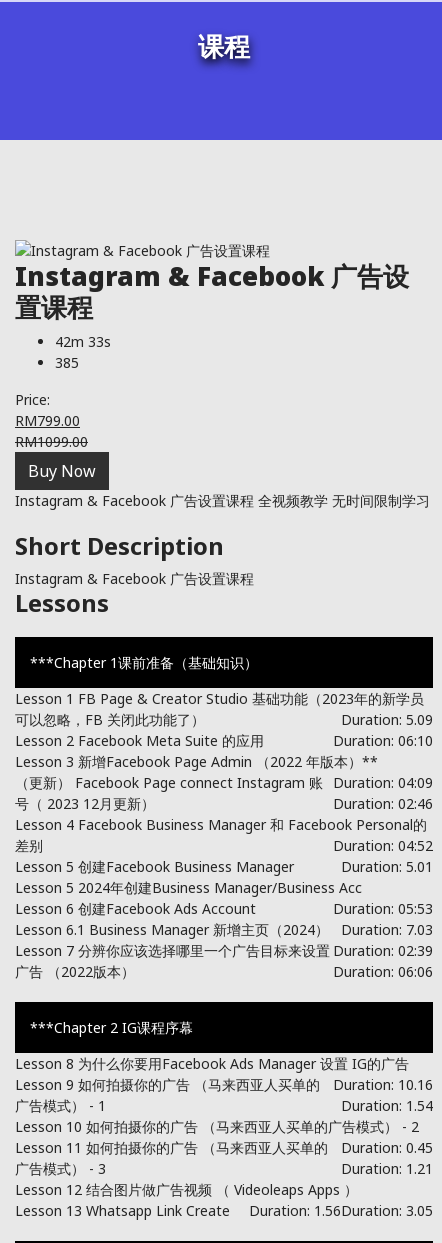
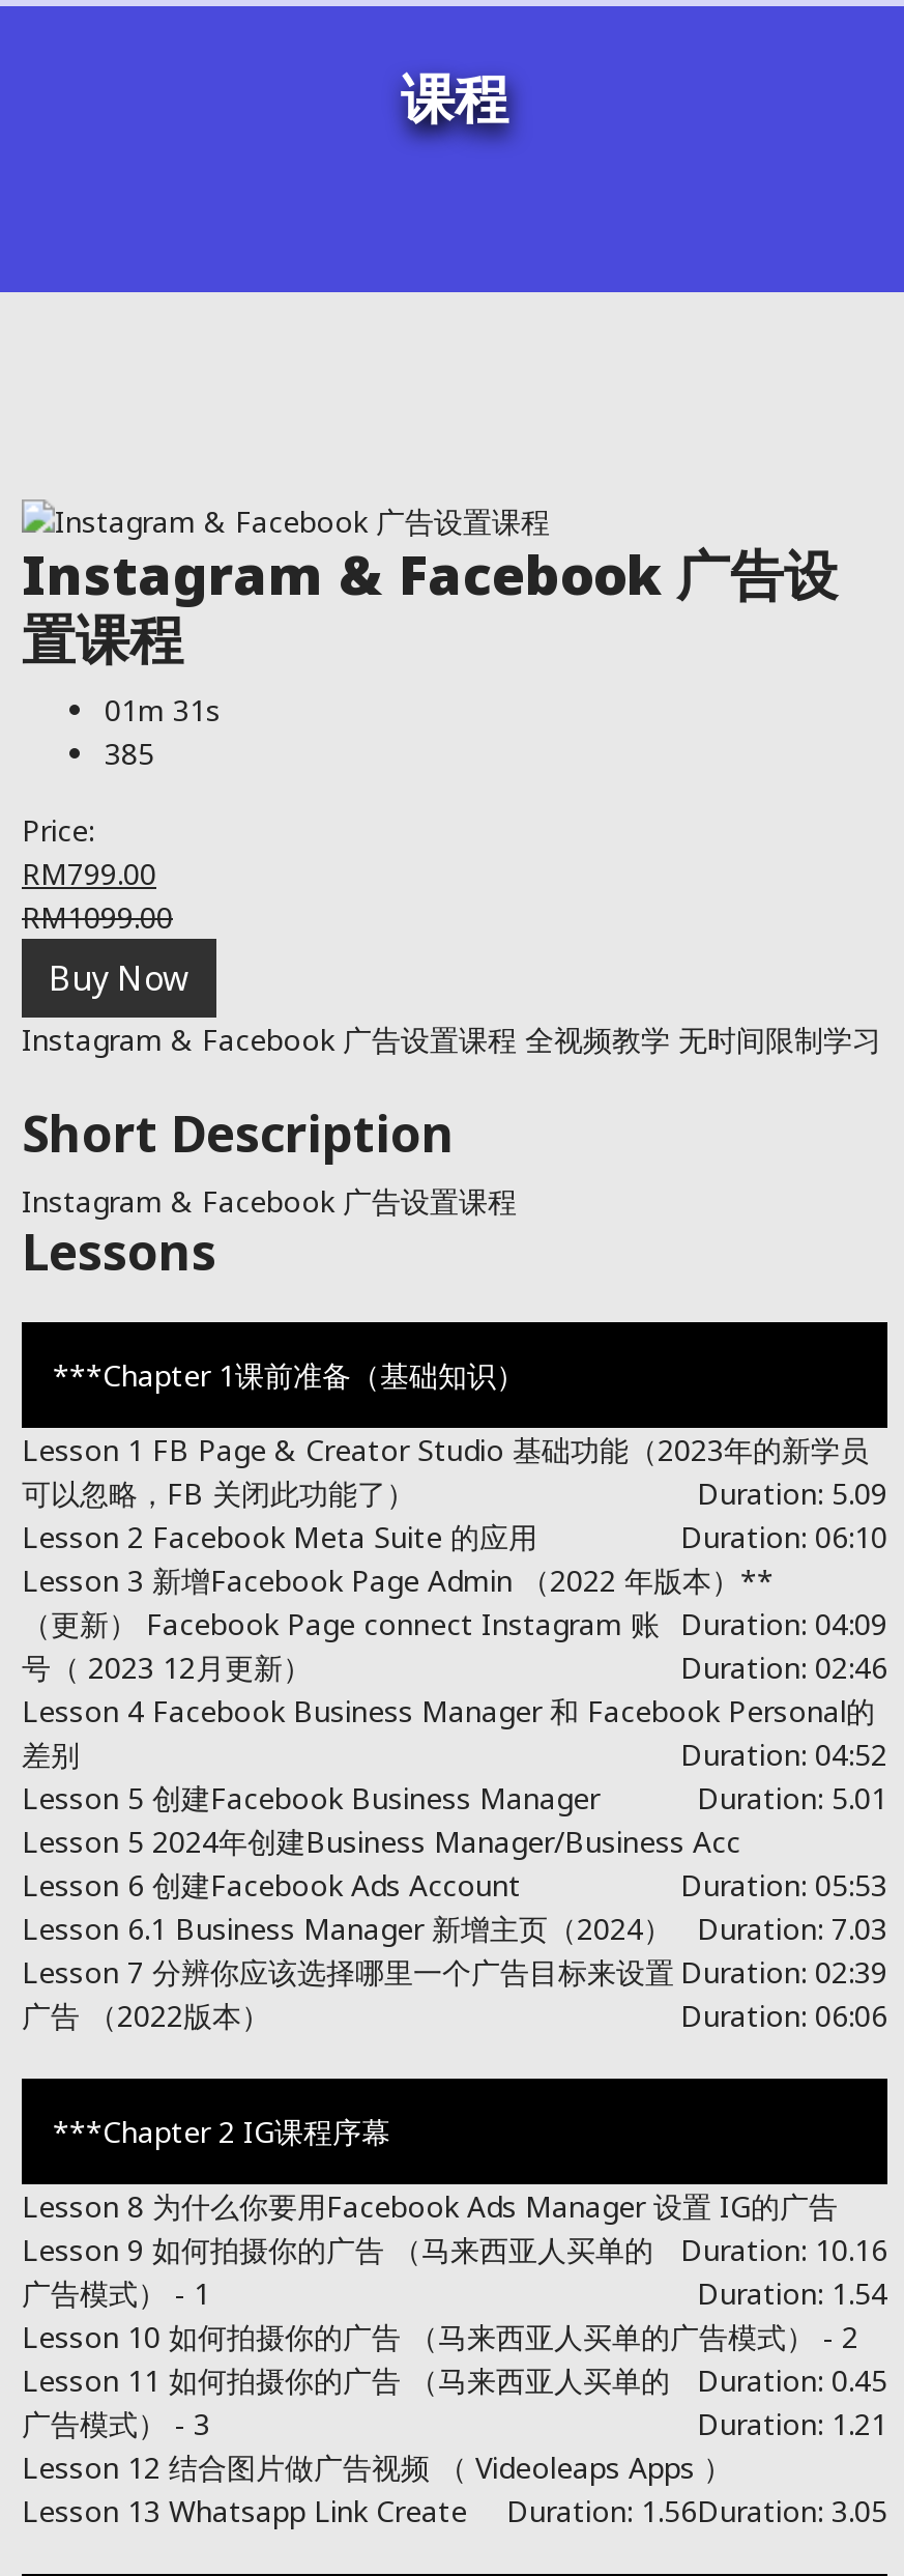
- 42m 33s
+ 01m 31s
